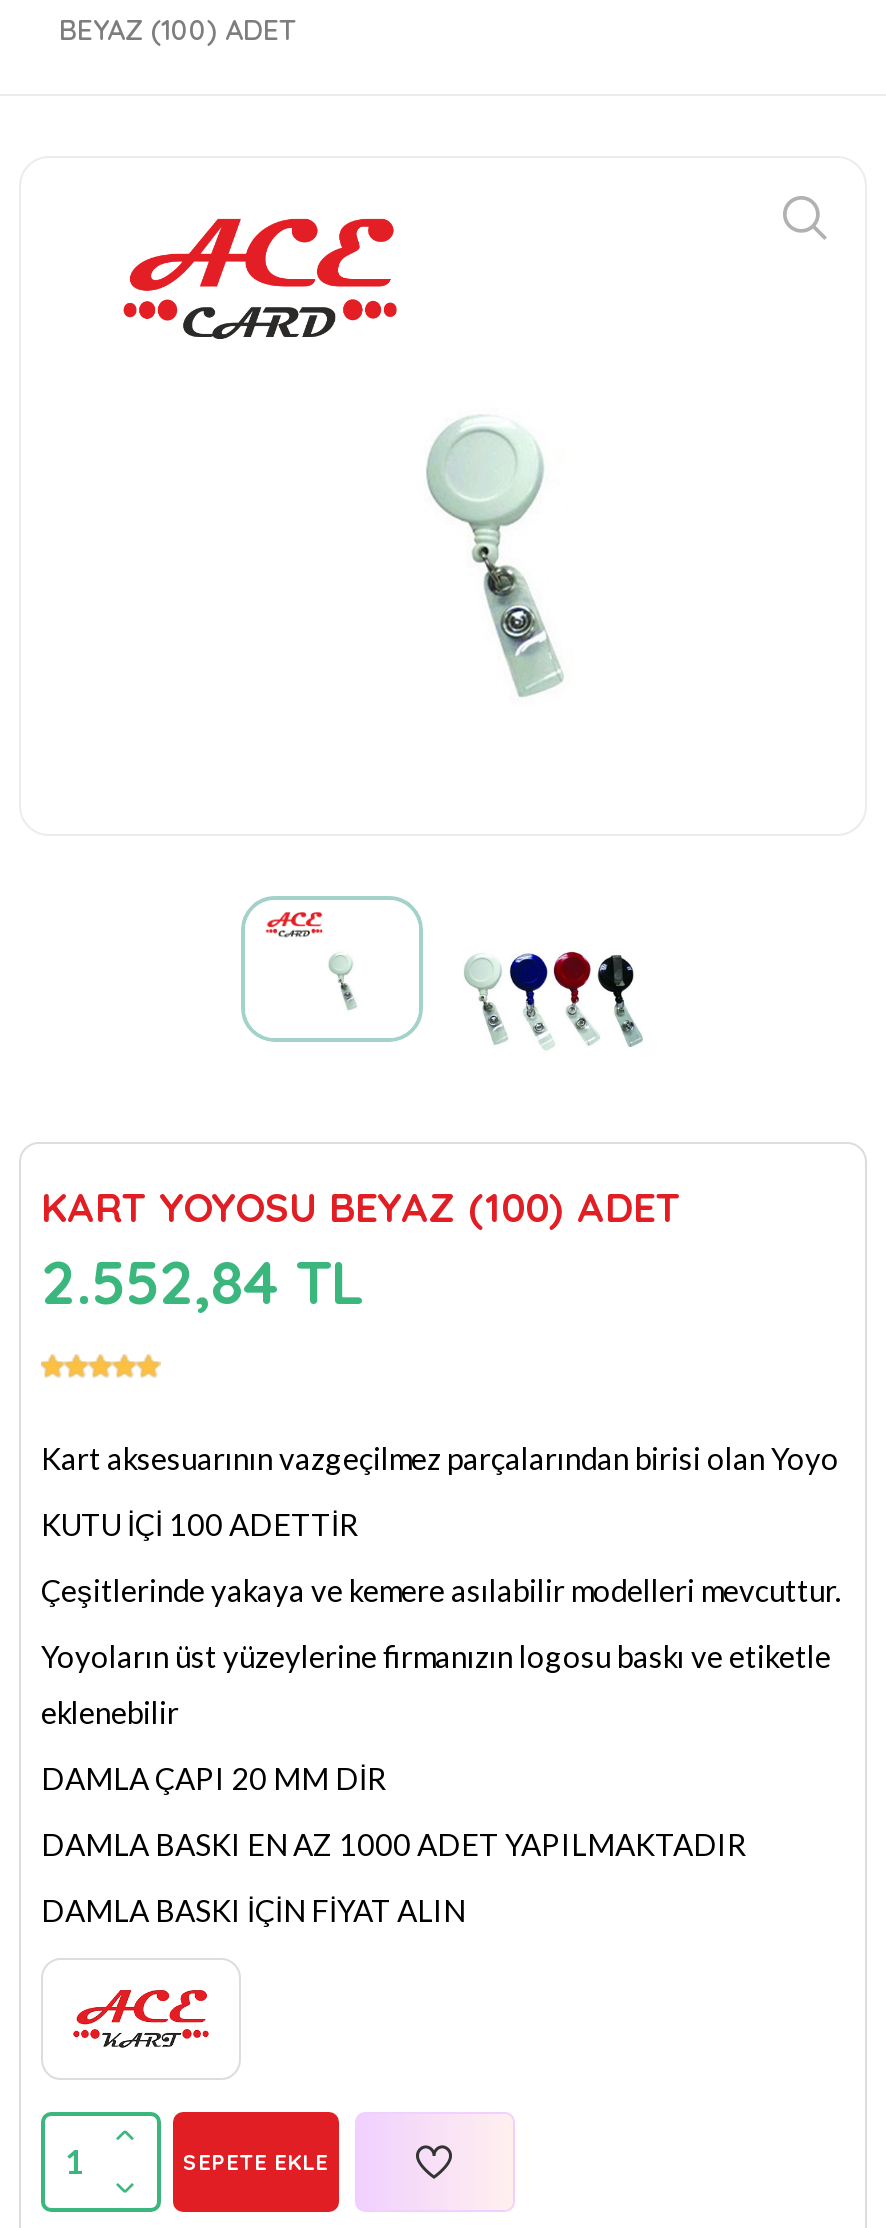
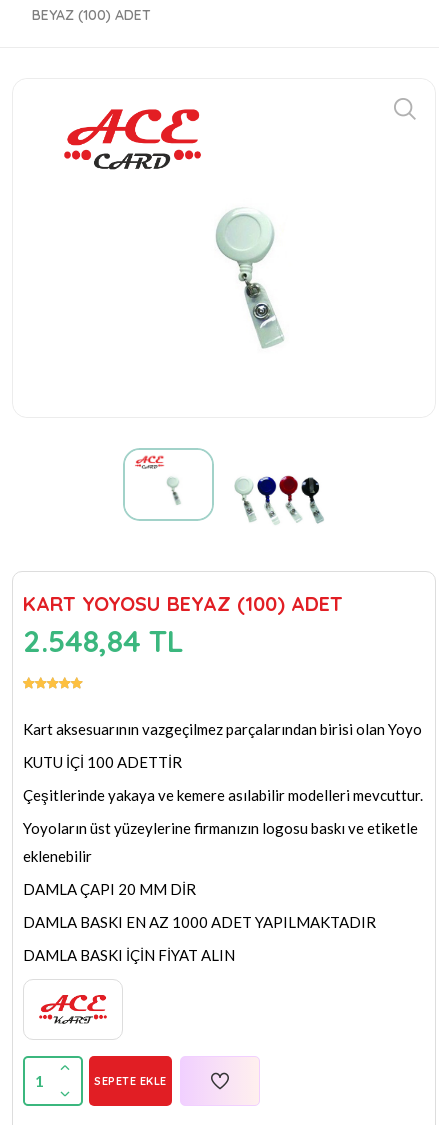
- 2.552,84 TL
+ 2.548,84 TL
